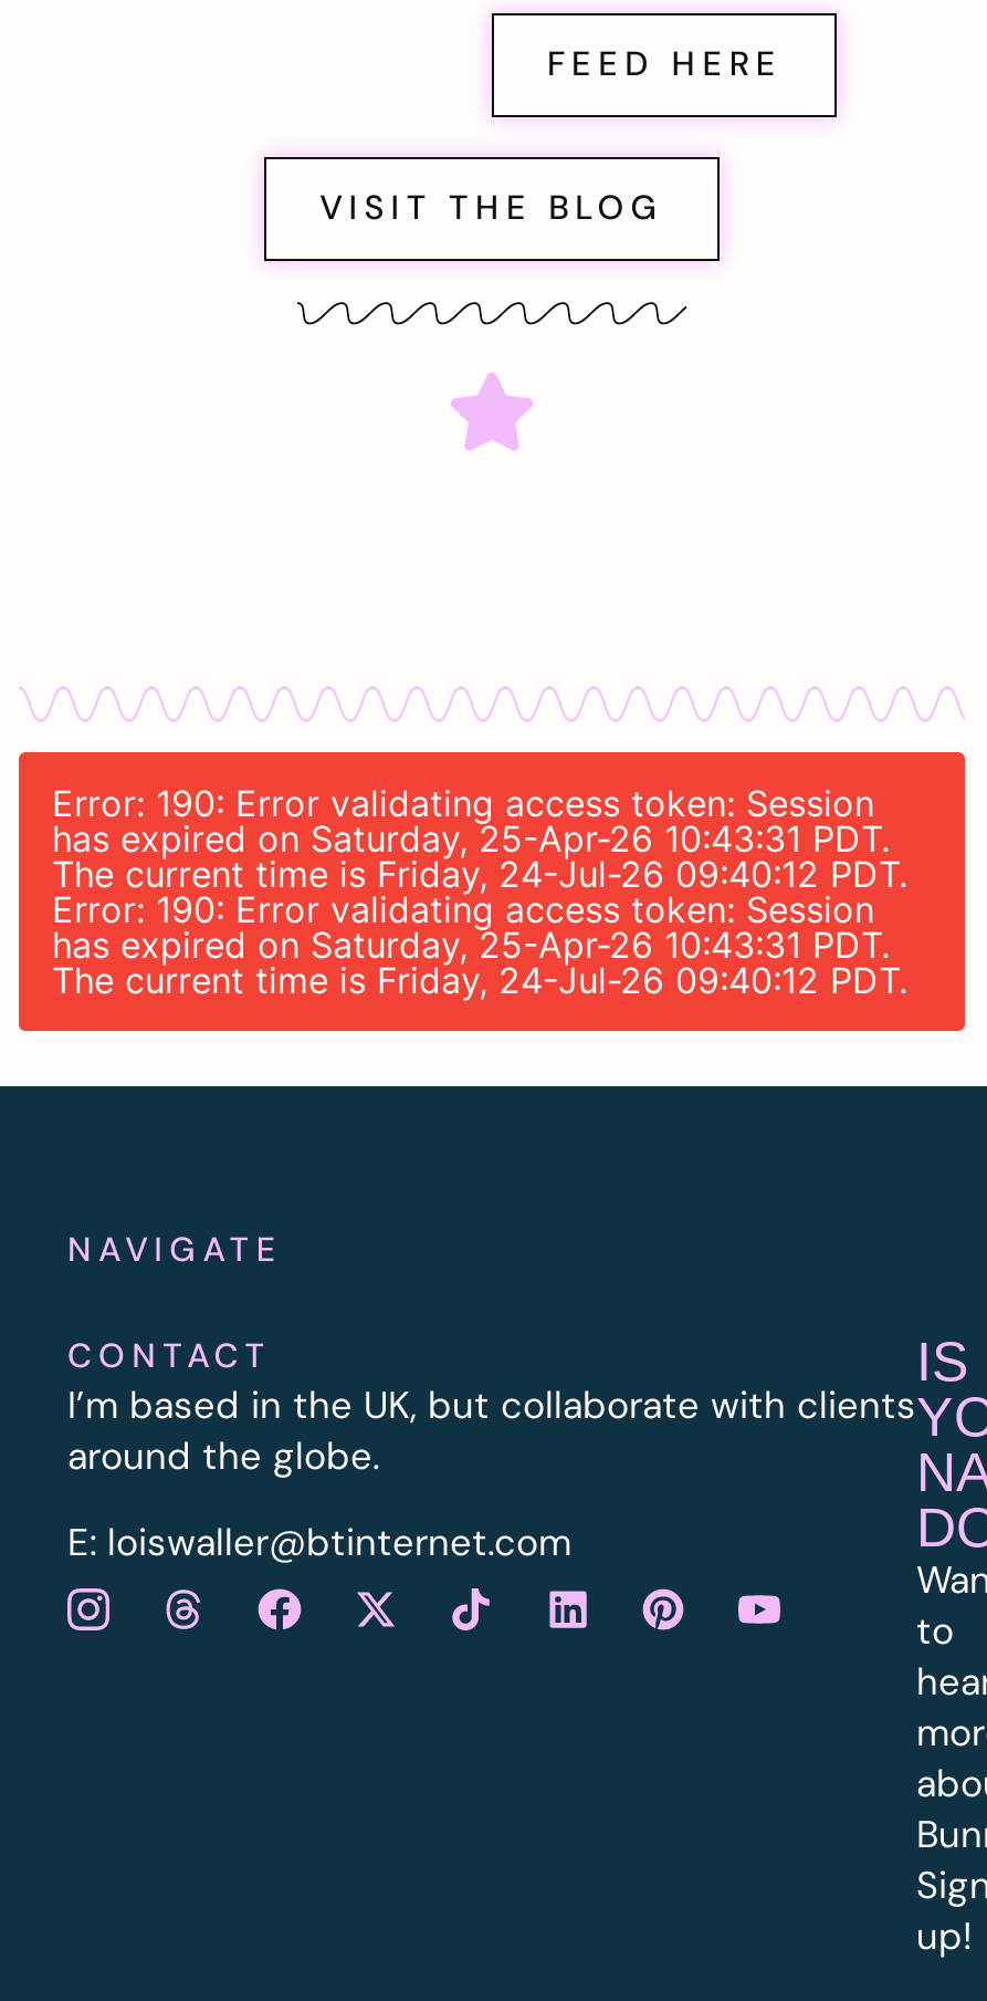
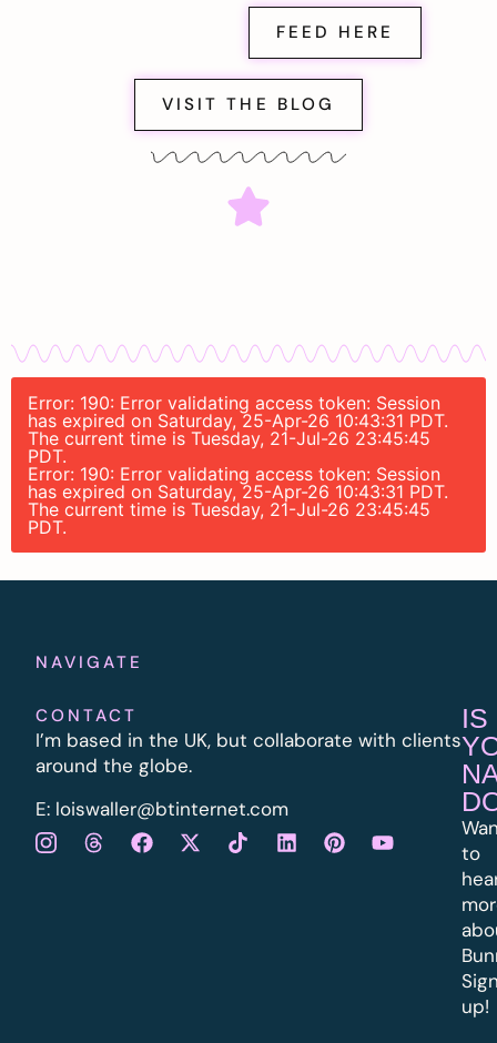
- The current time is Friday, 24-Jul-26 09:40:12 PDT.
+ The current time is Tuesday, 21-Jul-26 23:45:45
+ PDT.

- The current time is Friday, 24-Jul-26 09:40:12 PDT.
+ The current time is Tuesday, 21-Jul-26 23:45:45
+ PDT.
